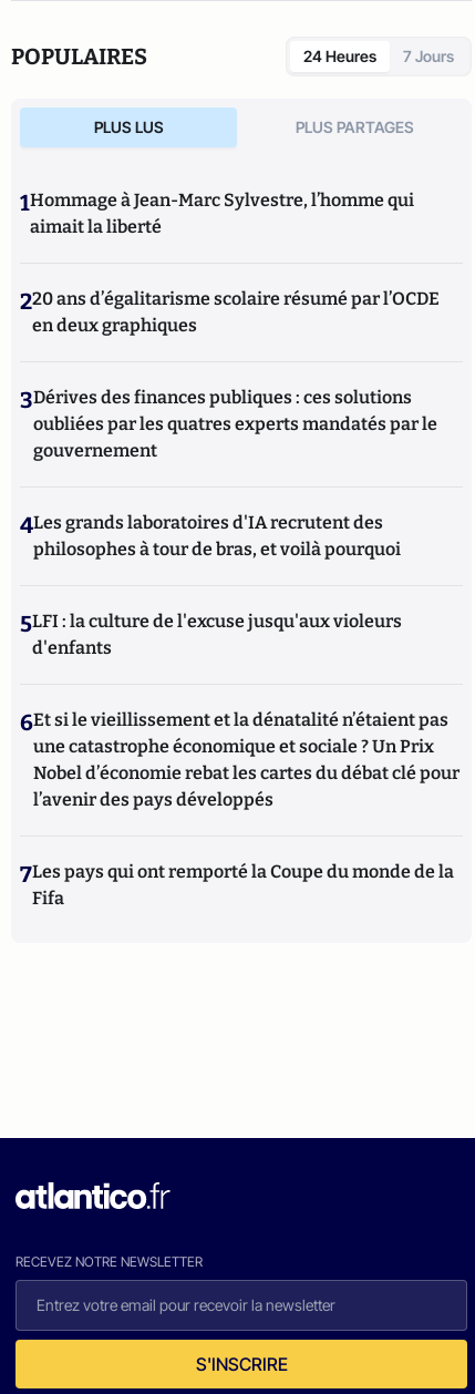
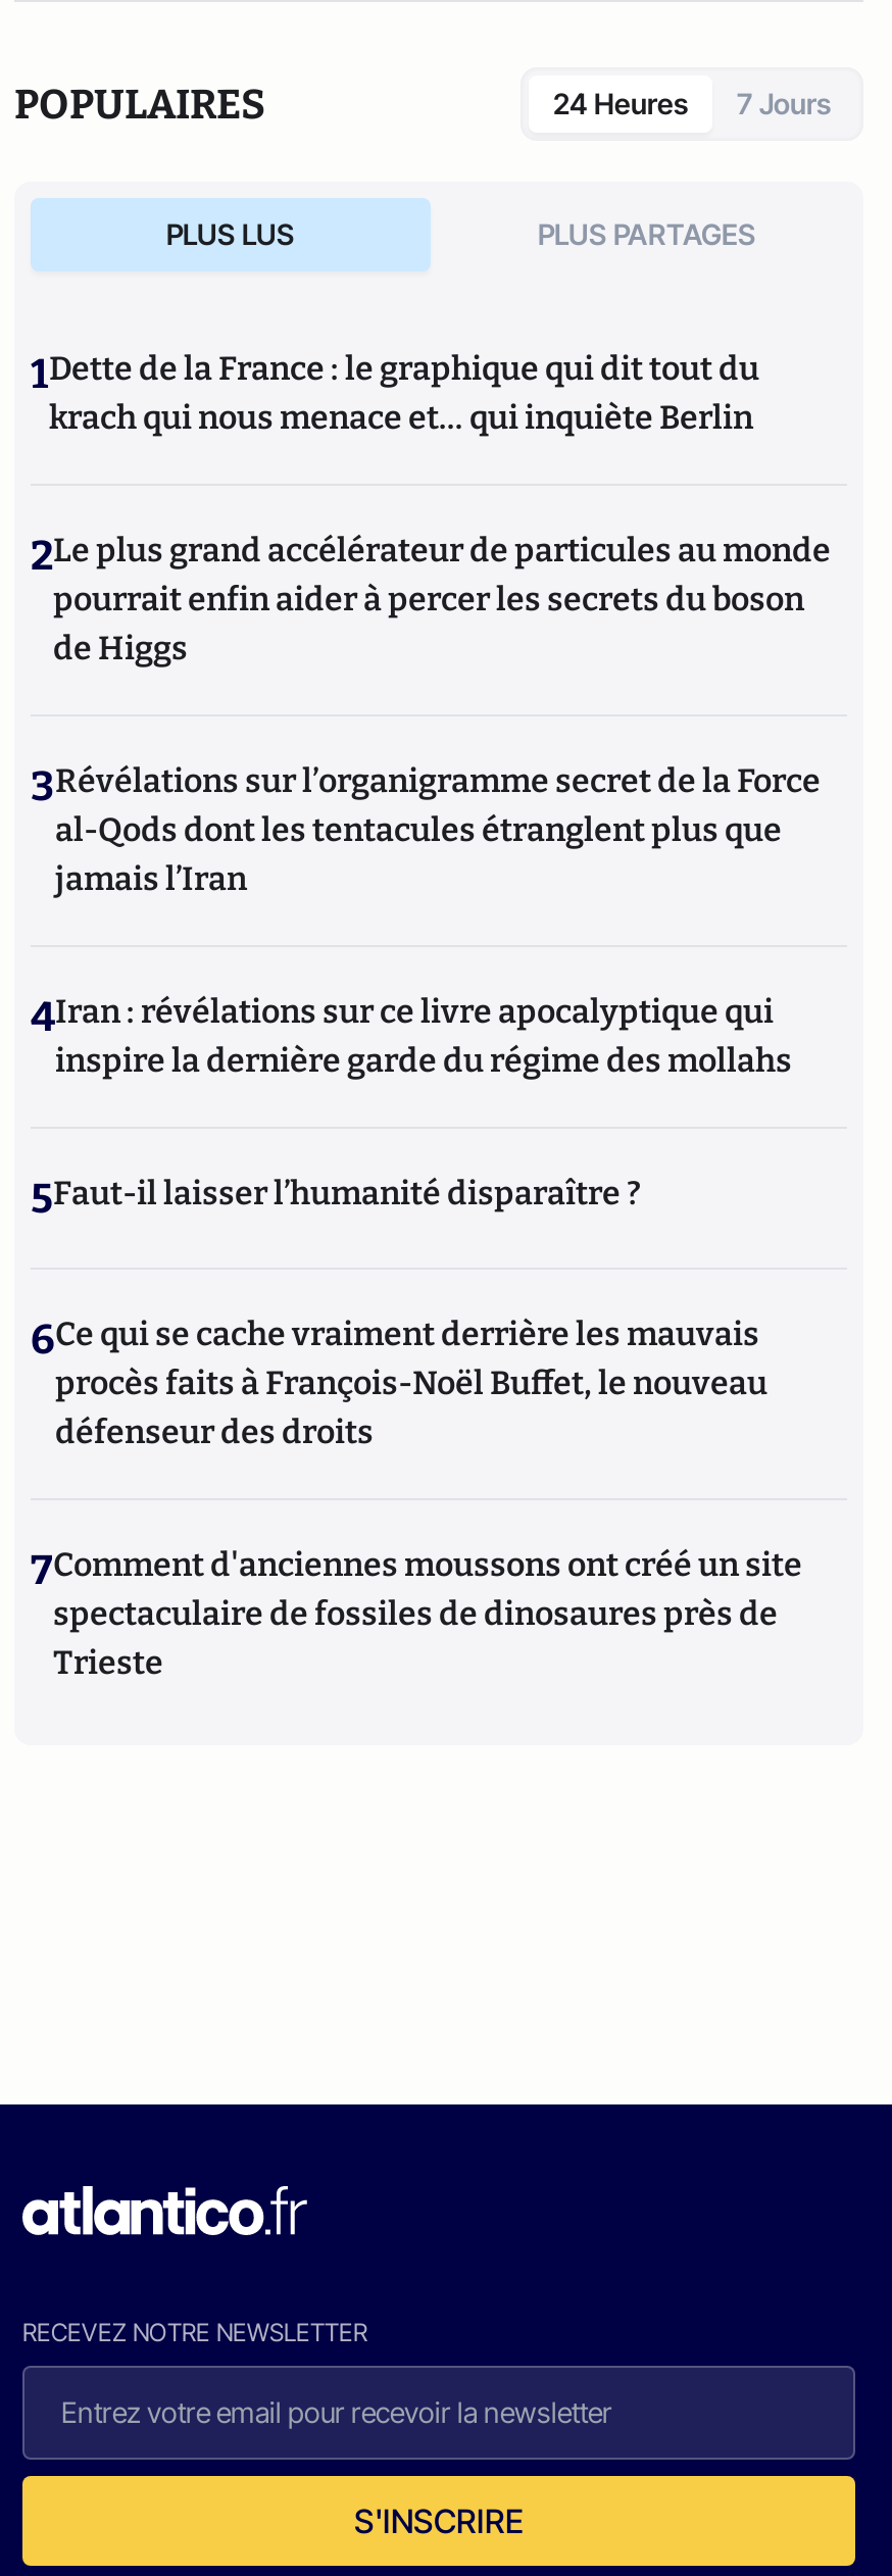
- 1Hommage à Jean-Marc Sylvestre, l’homme qui
- aimait la liberté
+ 1Dette de la France : le graphique qui dit tout du
+ krach qui nous menace et… qui inquiète Berlin

- 220 ans d’égalitarisme scolaire résumé par l’OCDE
- en deux graphiques
+ 2Le plus grand accélérateur de particules au monde
+ pourrait enfin aider à percer les secrets du boson
+ de Higgs

- 3Dérives des finances publiques : ces solutions
- oubliées par les quatres experts mandatés par le
- gouvernement
+ 3Révélations sur l’organigramme secret de la Force
+ al-Qods dont les tentacules étranglent plus que
+ jamais l’Iran

- 4Les grands laboratoires d'IA recrutent des
- philosophes à tour de bras, et voilà pourquoi
+ 4Iran : révélations sur ce livre apocalyptique qui
+ inspire la dernière garde du régime des mollahs

- 5LFI : la culture de l'excuse jusqu'aux violeurs
- d'enfants
+ 5Faut-il laisser l’humanité disparaître ?

- 6Et si le vieillissement et la dénatalité n’étaient pas
- une catastrophe économique et sociale ? Un Prix
- Nobel d’économie rebat les cartes du débat clé pour
- l’avenir des pays développés
+ 6Ce qui se cache vraiment derrière les mauvais
+ procès faits à François-Noël Buffet, le nouveau
+ défenseur des droits

- 7Les pays qui ont remporté la Coupe du monde de la
- Fifa
+ 7Comment d'anciennes moussons ont créé un site
+ spectaculaire de fossiles de dinosaures près de
+ Trieste
